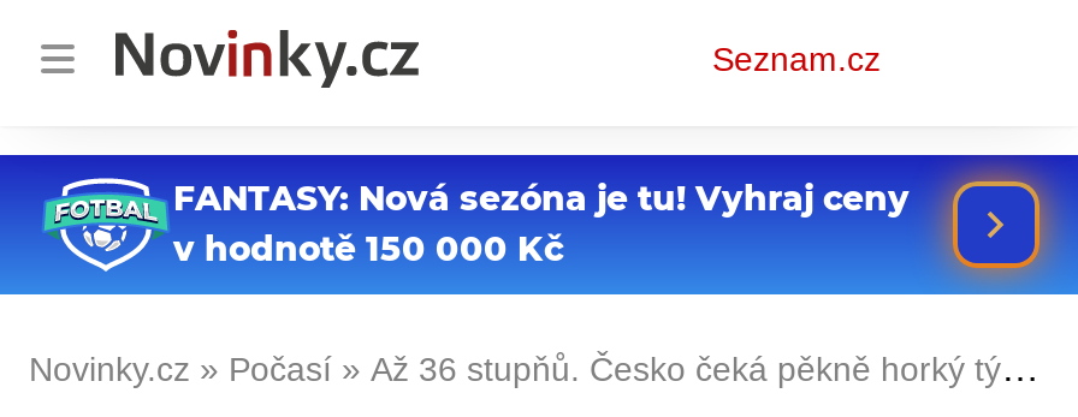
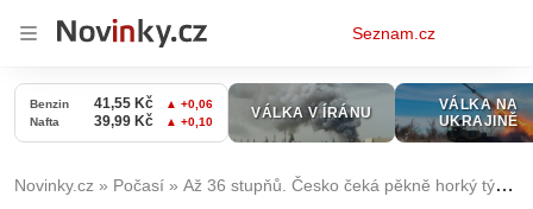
- [image]
+ [image]
